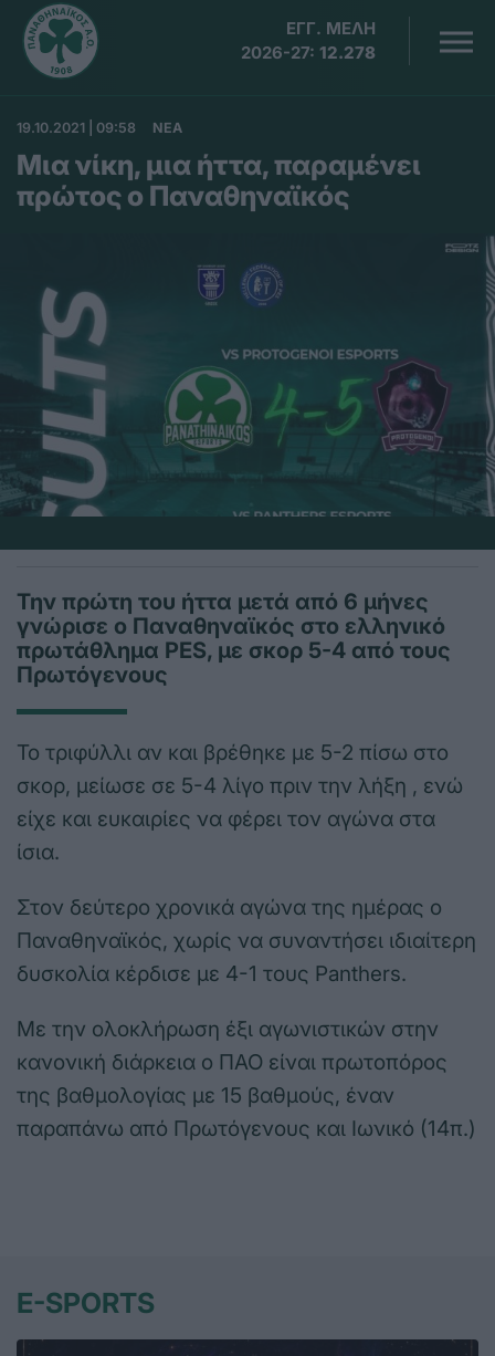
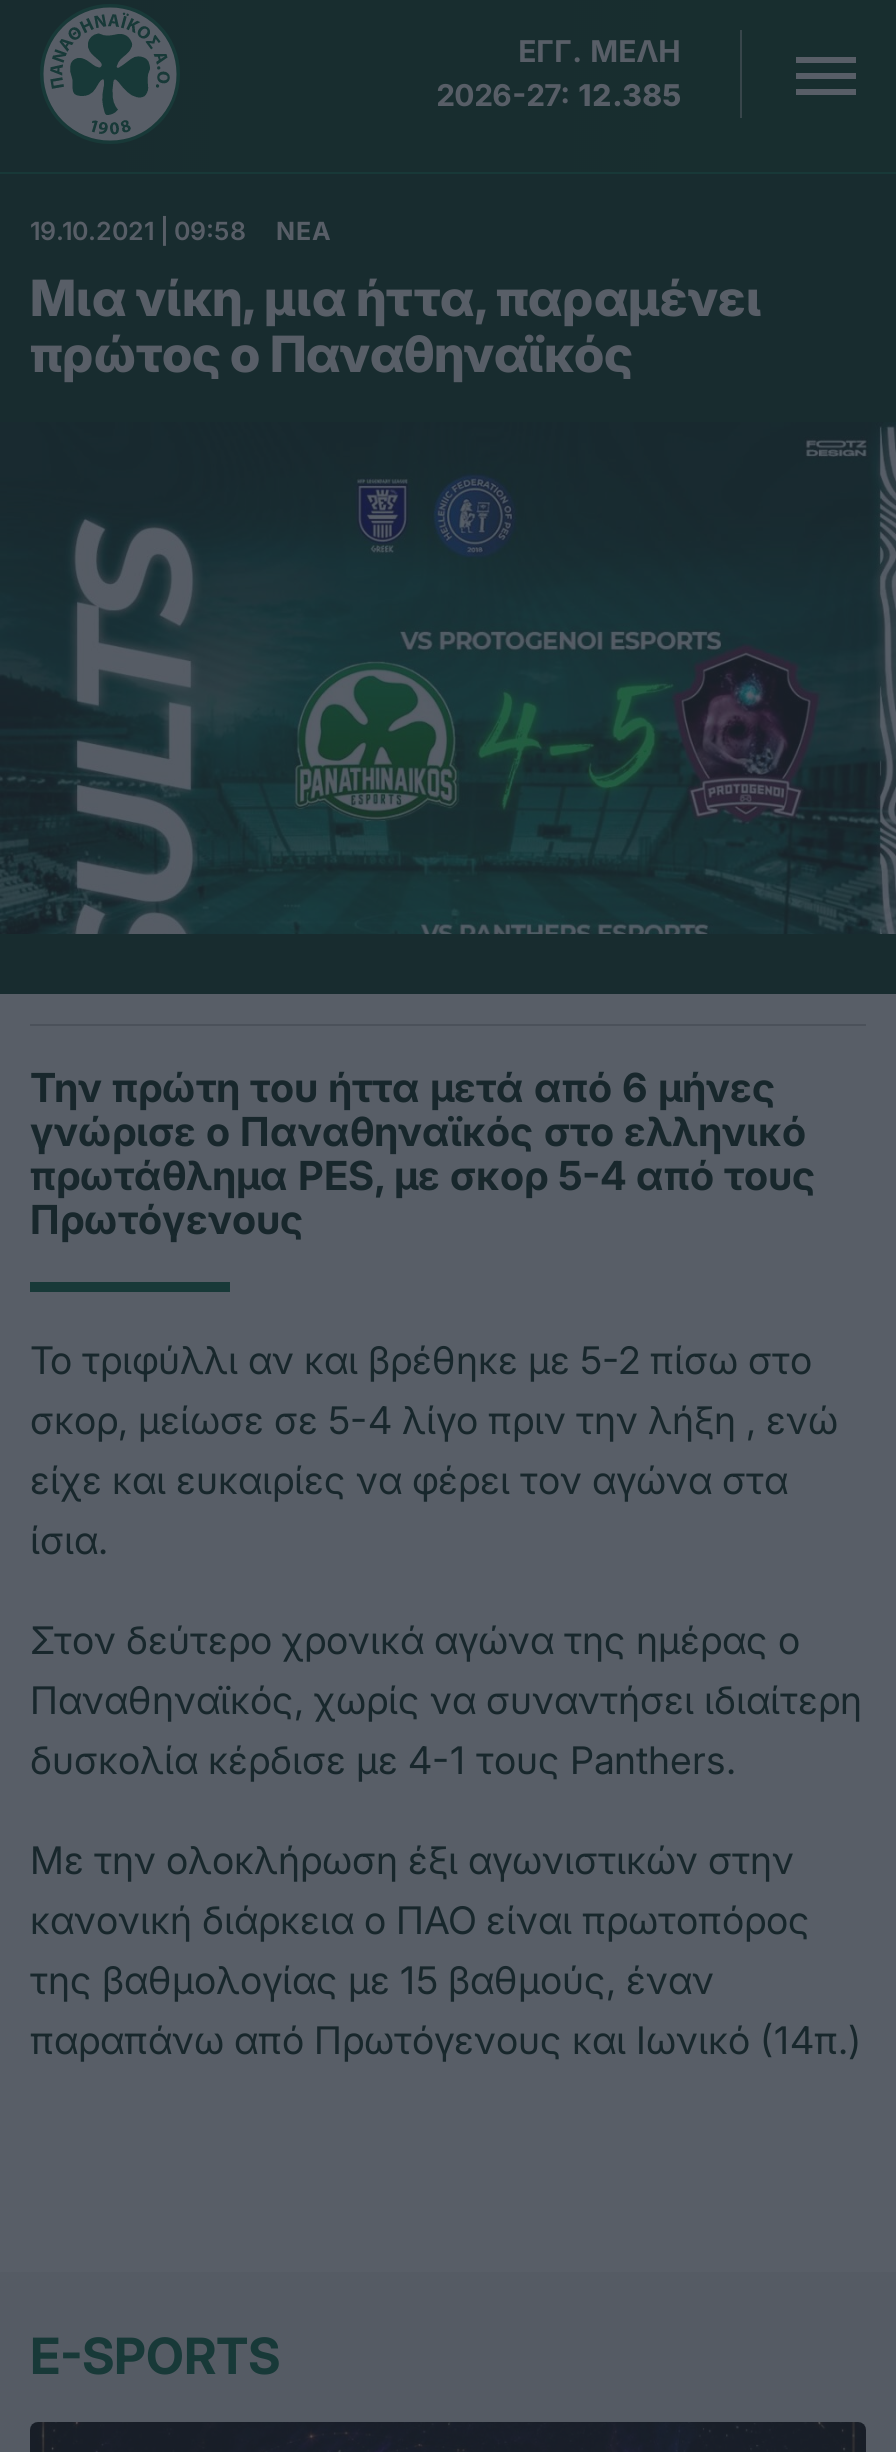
- 2026-27: 12.278
+ 2026-27: 12.385
